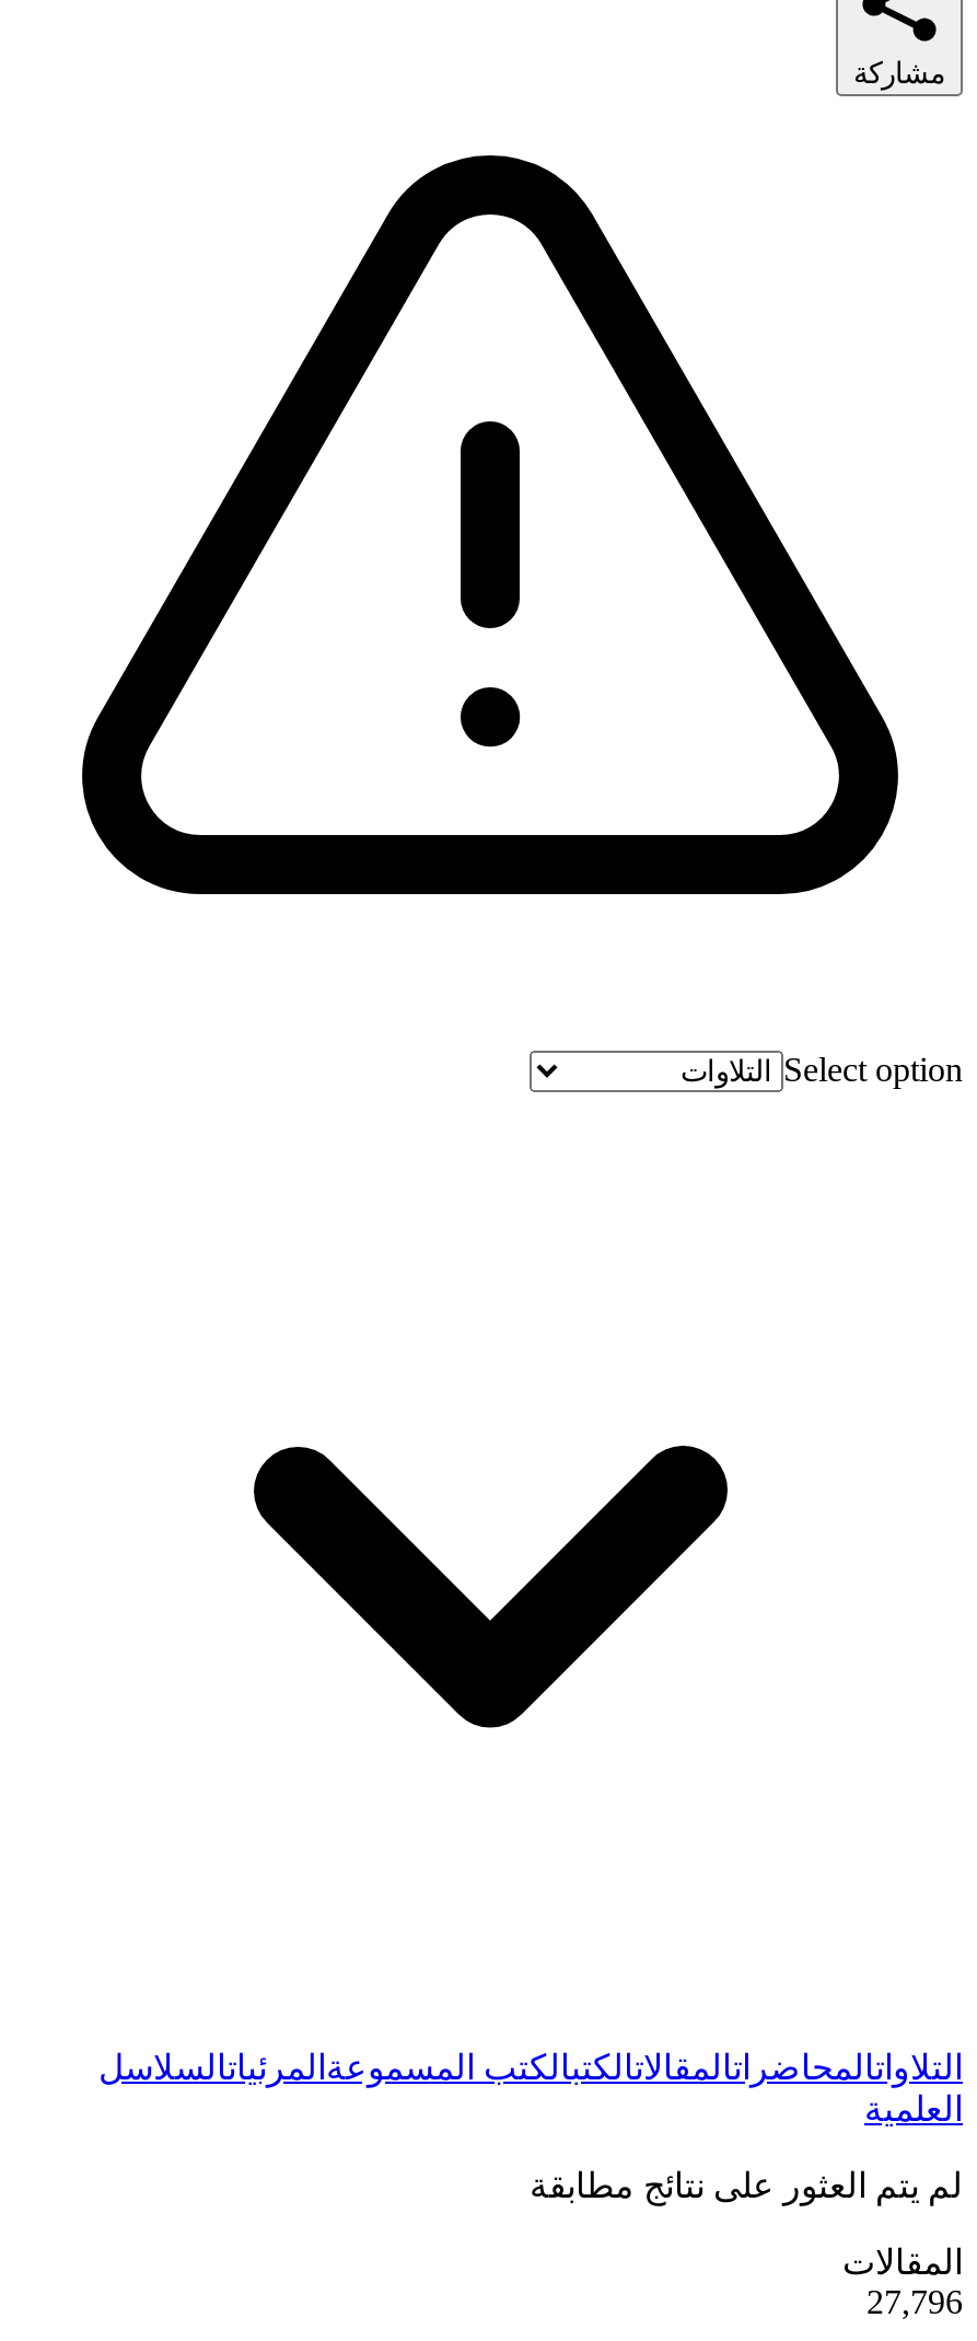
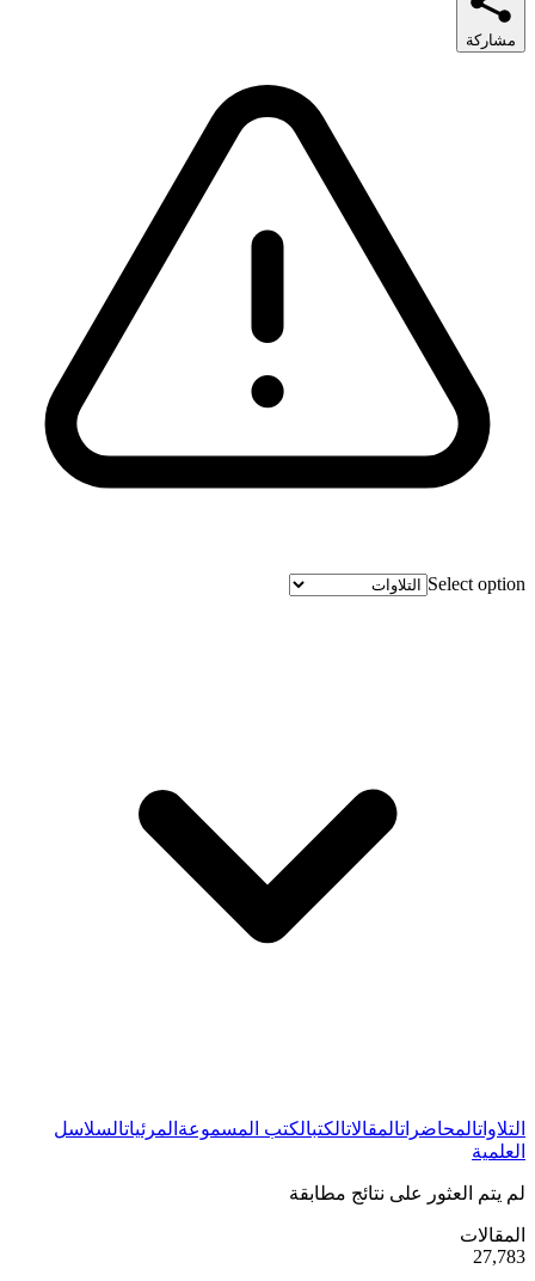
- 27,796
+ 27,783
